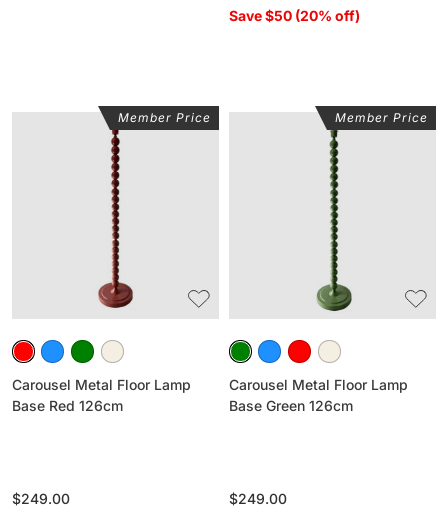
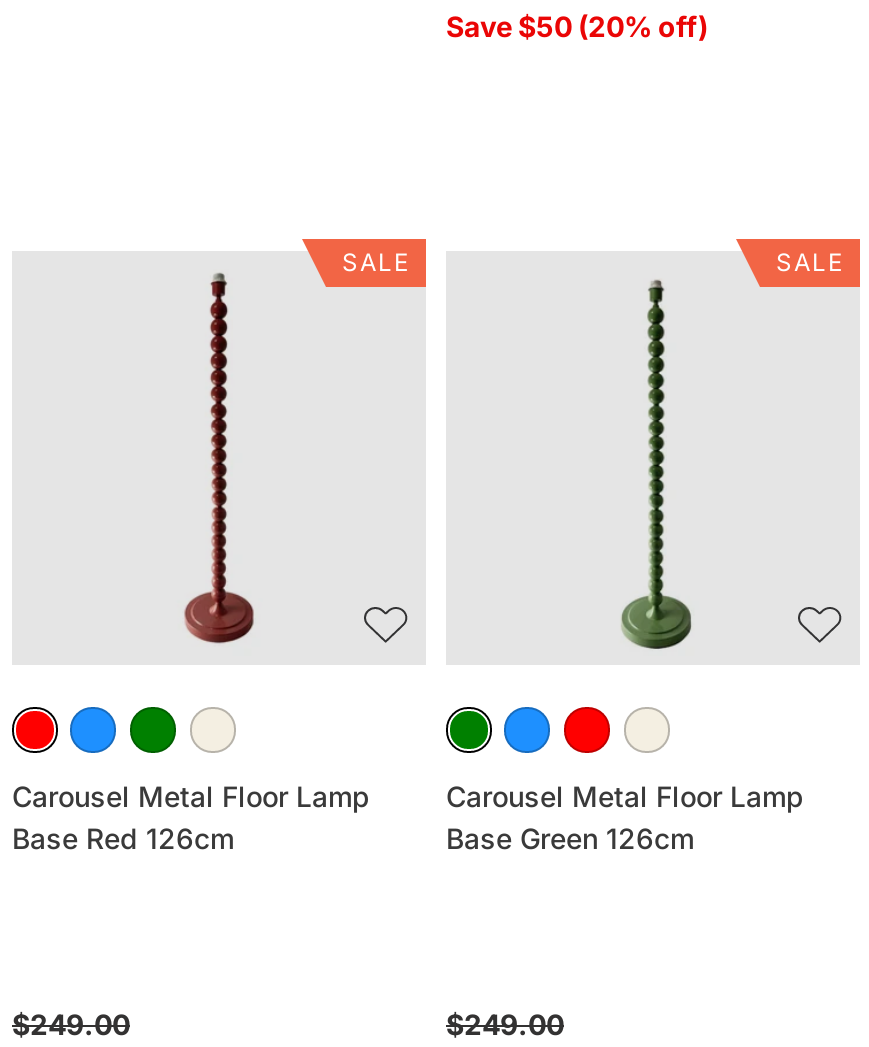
- Member Price
+ SALE

- Member Price
+ SALE
